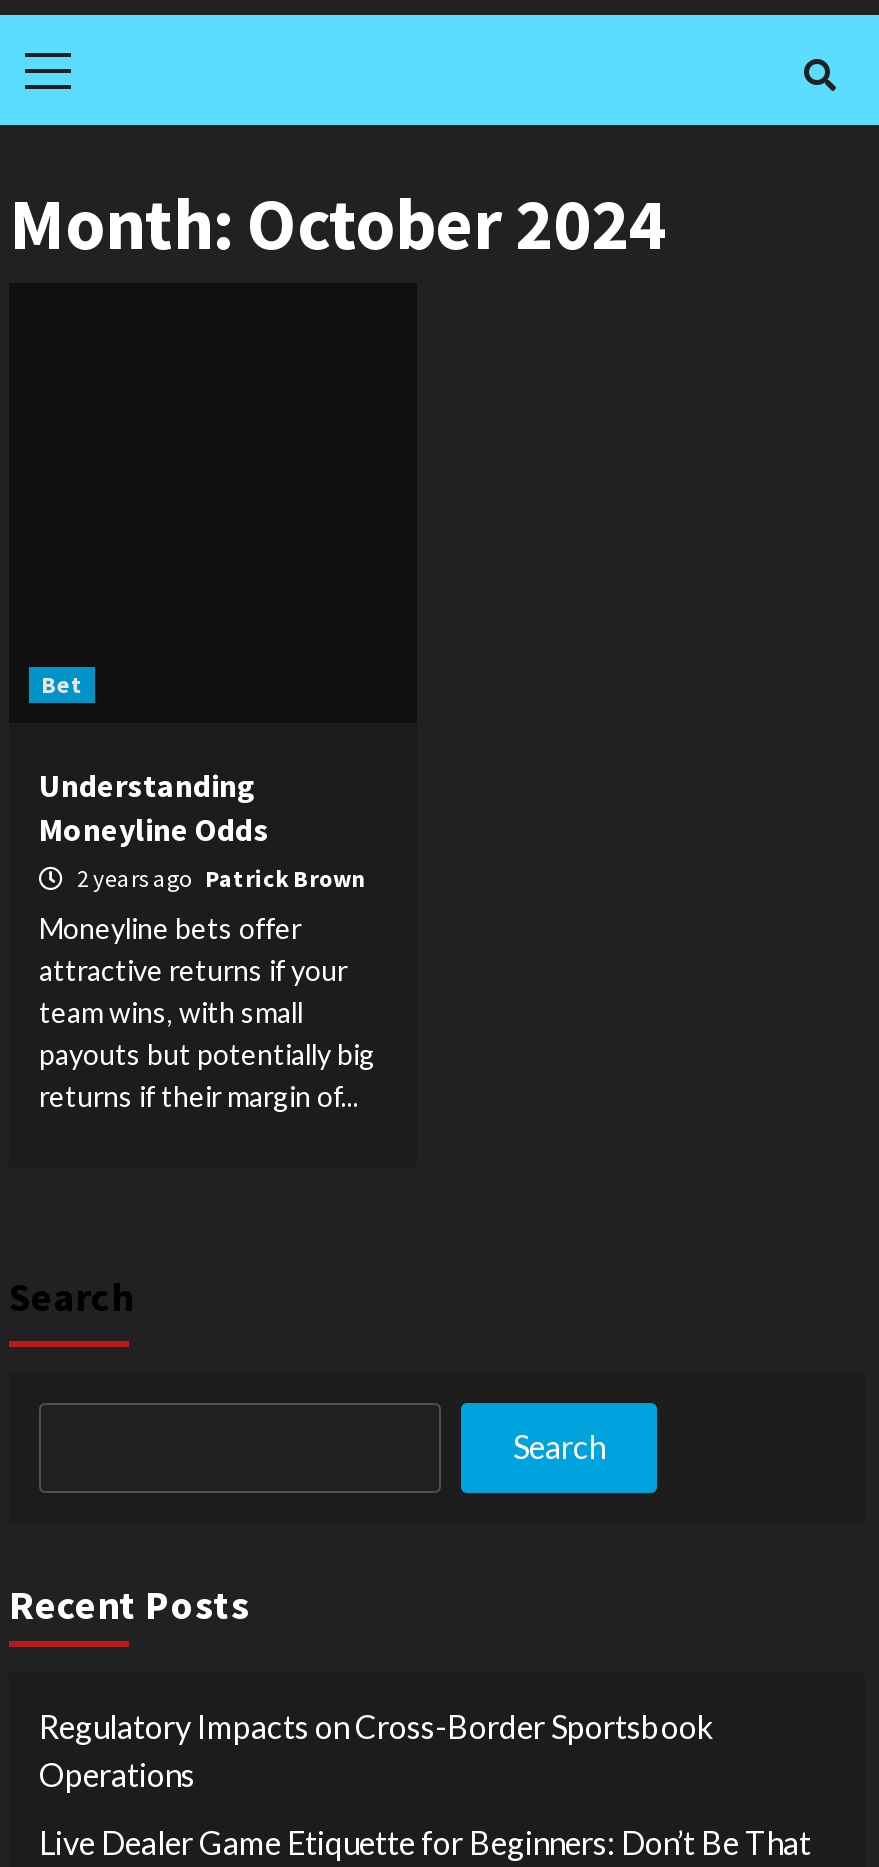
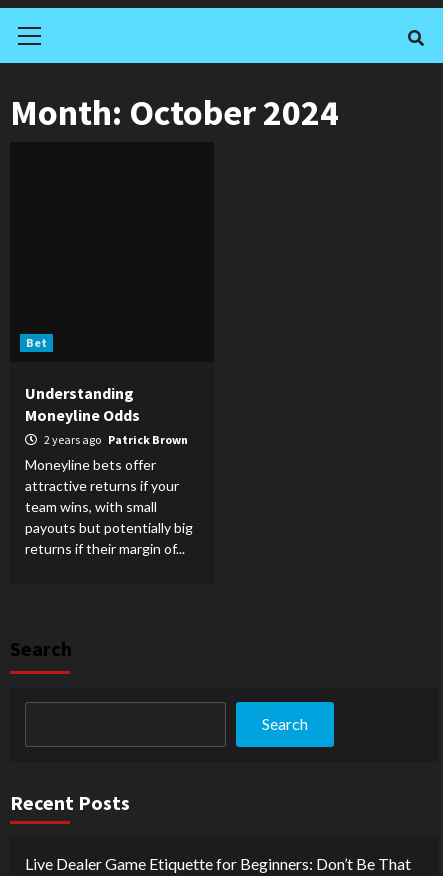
- Regulatory Impacts on Cross-Border Sportsbook
- Operations
